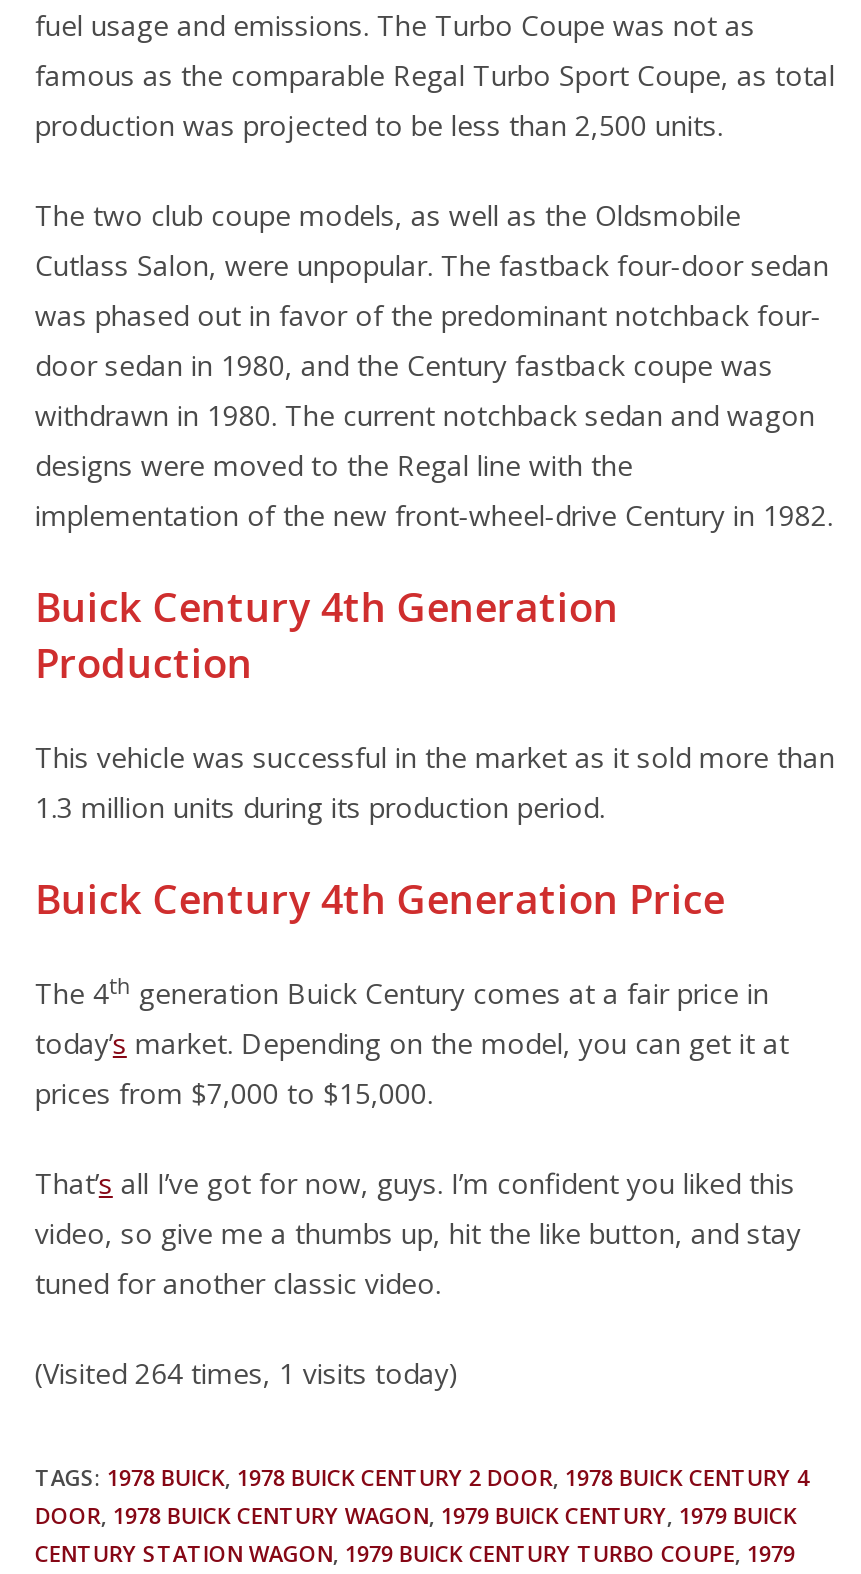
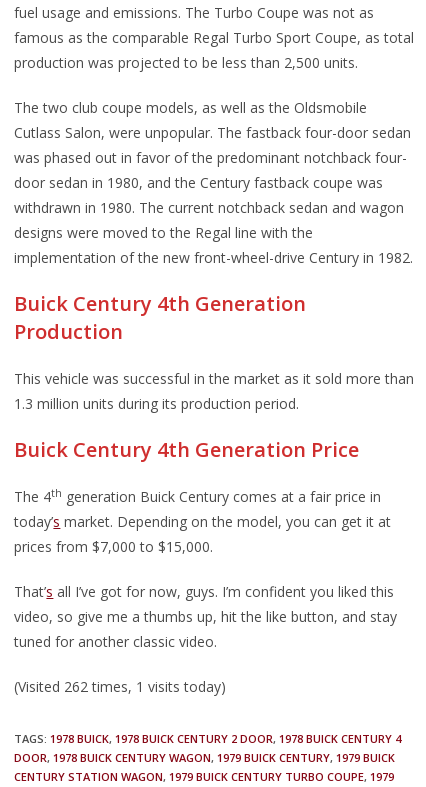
- (Visited 264 times, 1 visits today)
+ (Visited 262 times, 1 visits today)
